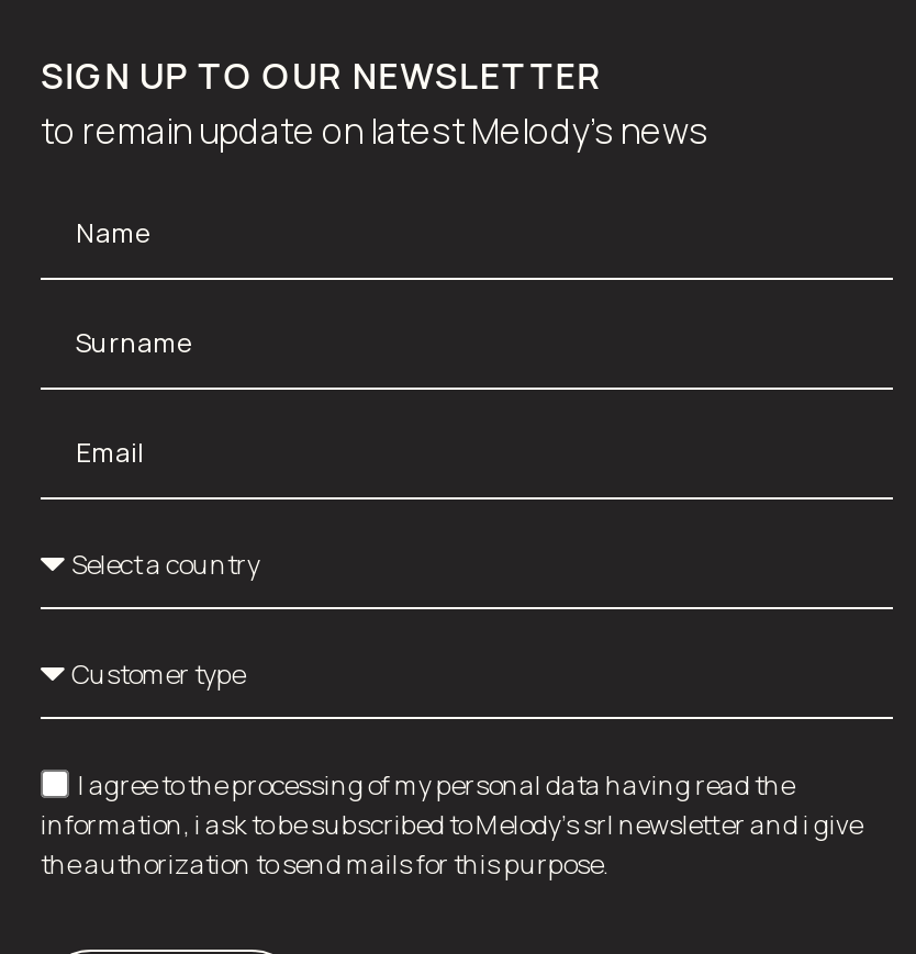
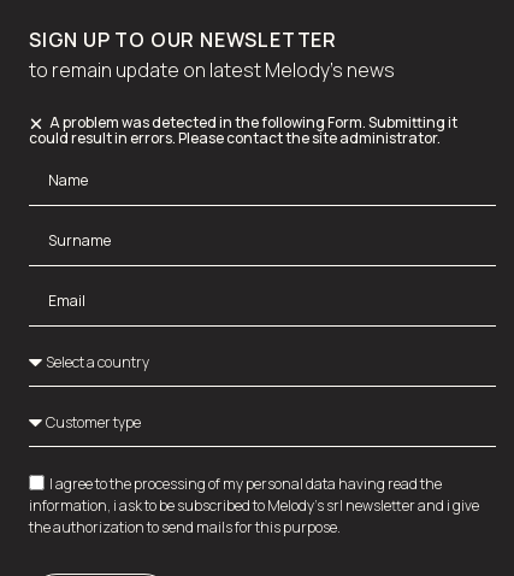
+ A problem was detected in the following Form. Submitting it
+ could result in errors. Please contact the site administrator.
